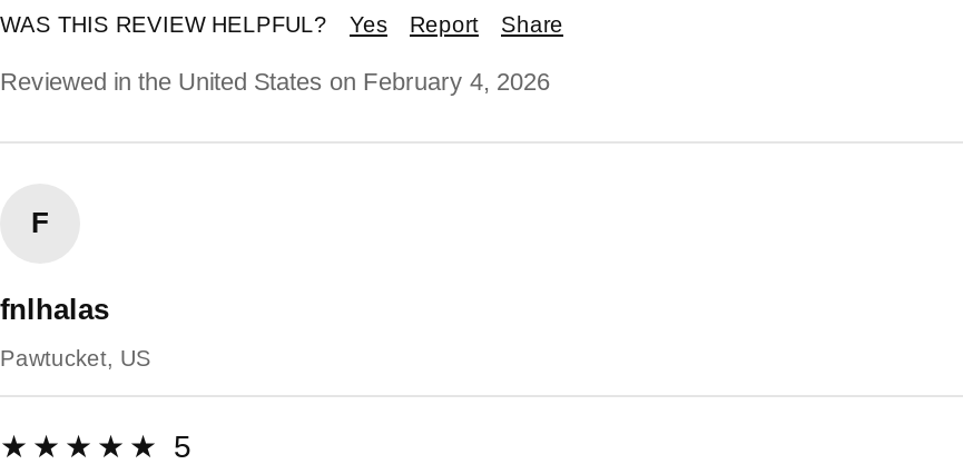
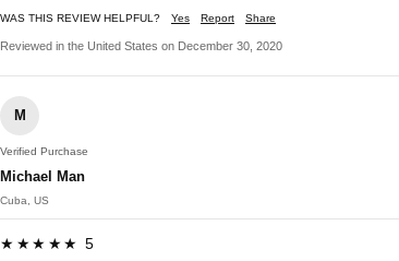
- Reviewed in the United States on February 4, 2026
+ Reviewed in the United States on December 30, 2020

- F
- fnlhalas
- Pawtucket, US
+ M
+ Verified Purchase
+ Michael Man
+ Cuba, US
